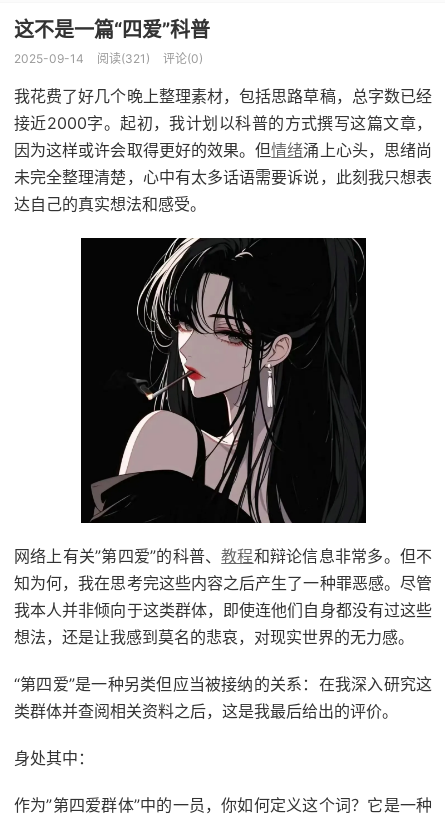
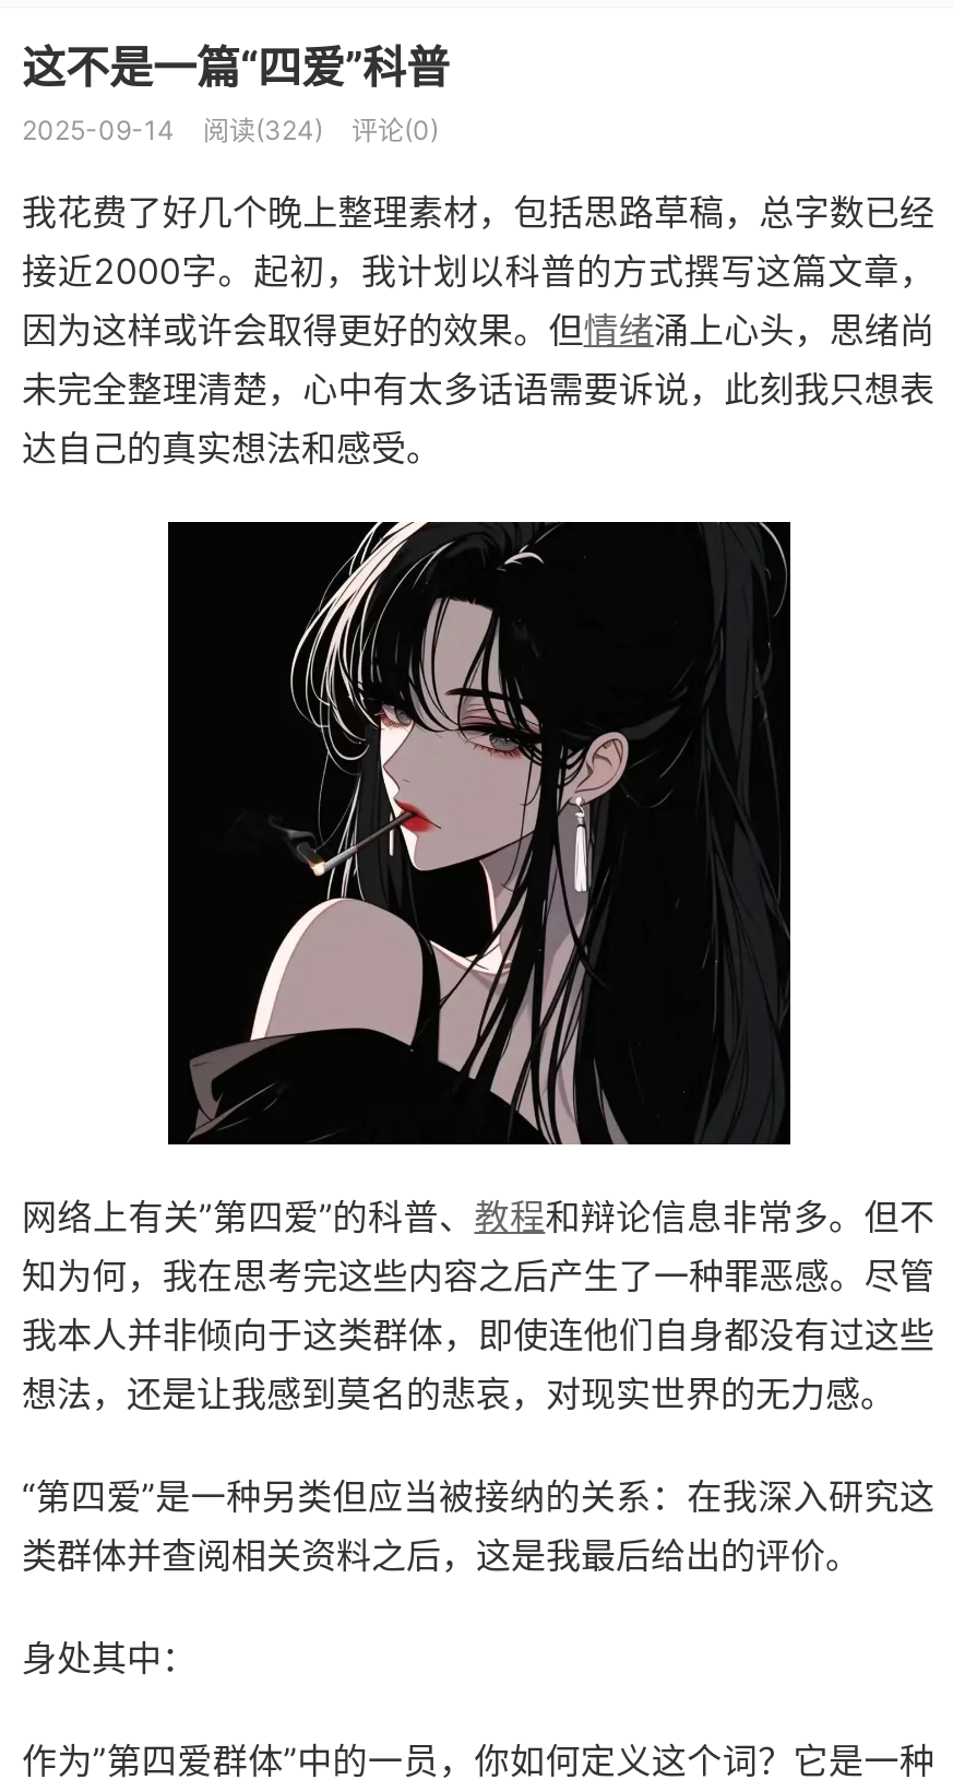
- 2025-09-14 阅读(321) 评论(0)
+ 2025-09-14 阅读(324) 评论(0)
